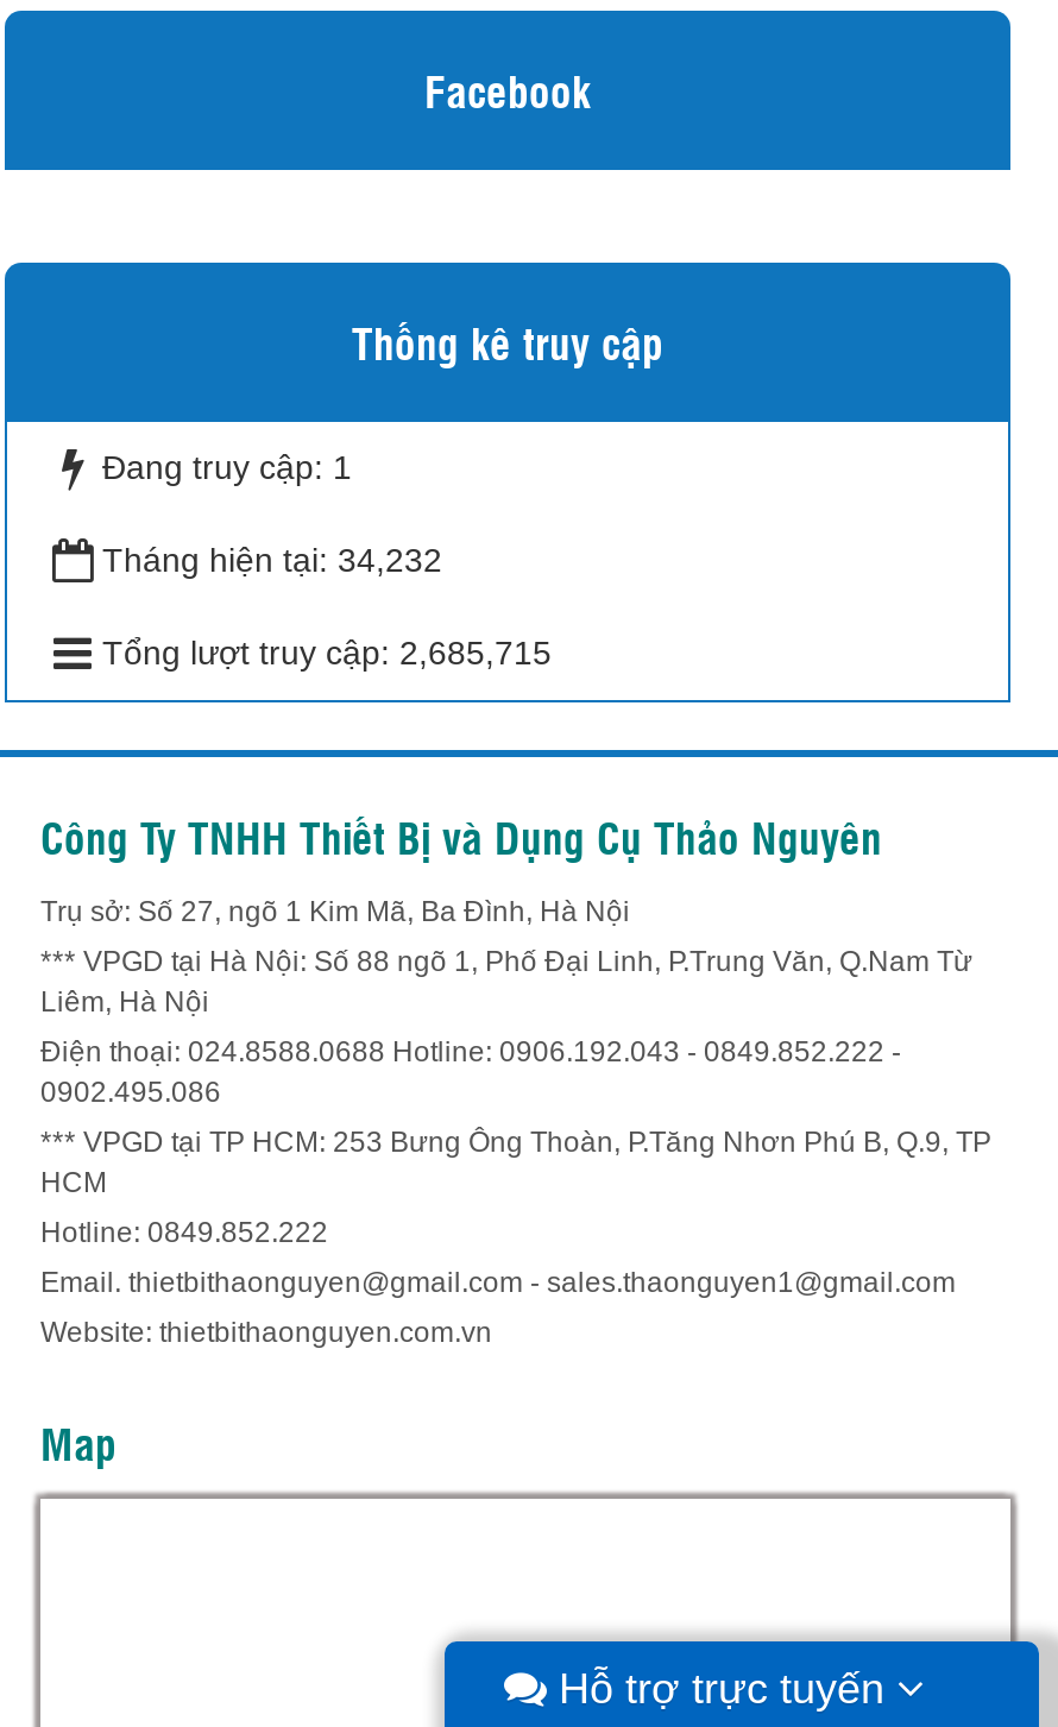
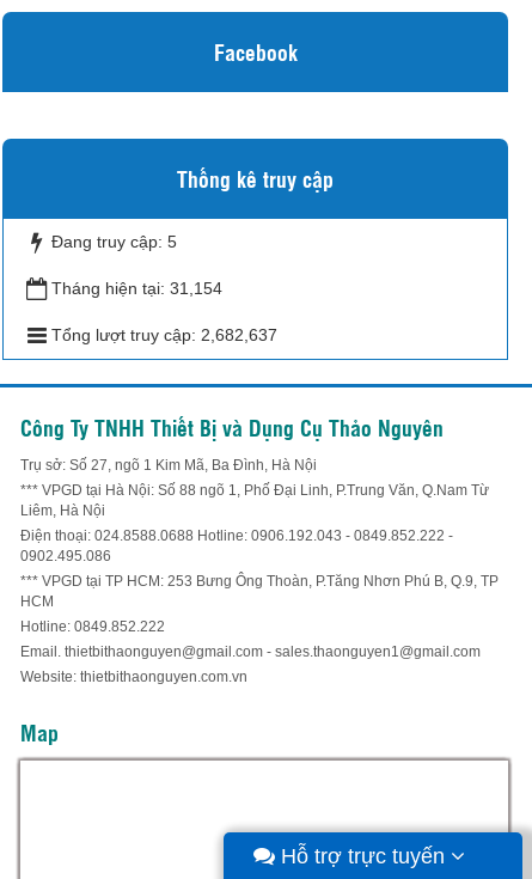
- Đang truy cập: 1
+ Đang truy cập: 5

- Tháng hiện tại: 34,232
+ Tháng hiện tại: 31,154

- Tổng lượt truy cập: 2,685,715
+ Tổng lượt truy cập: 2,682,637
